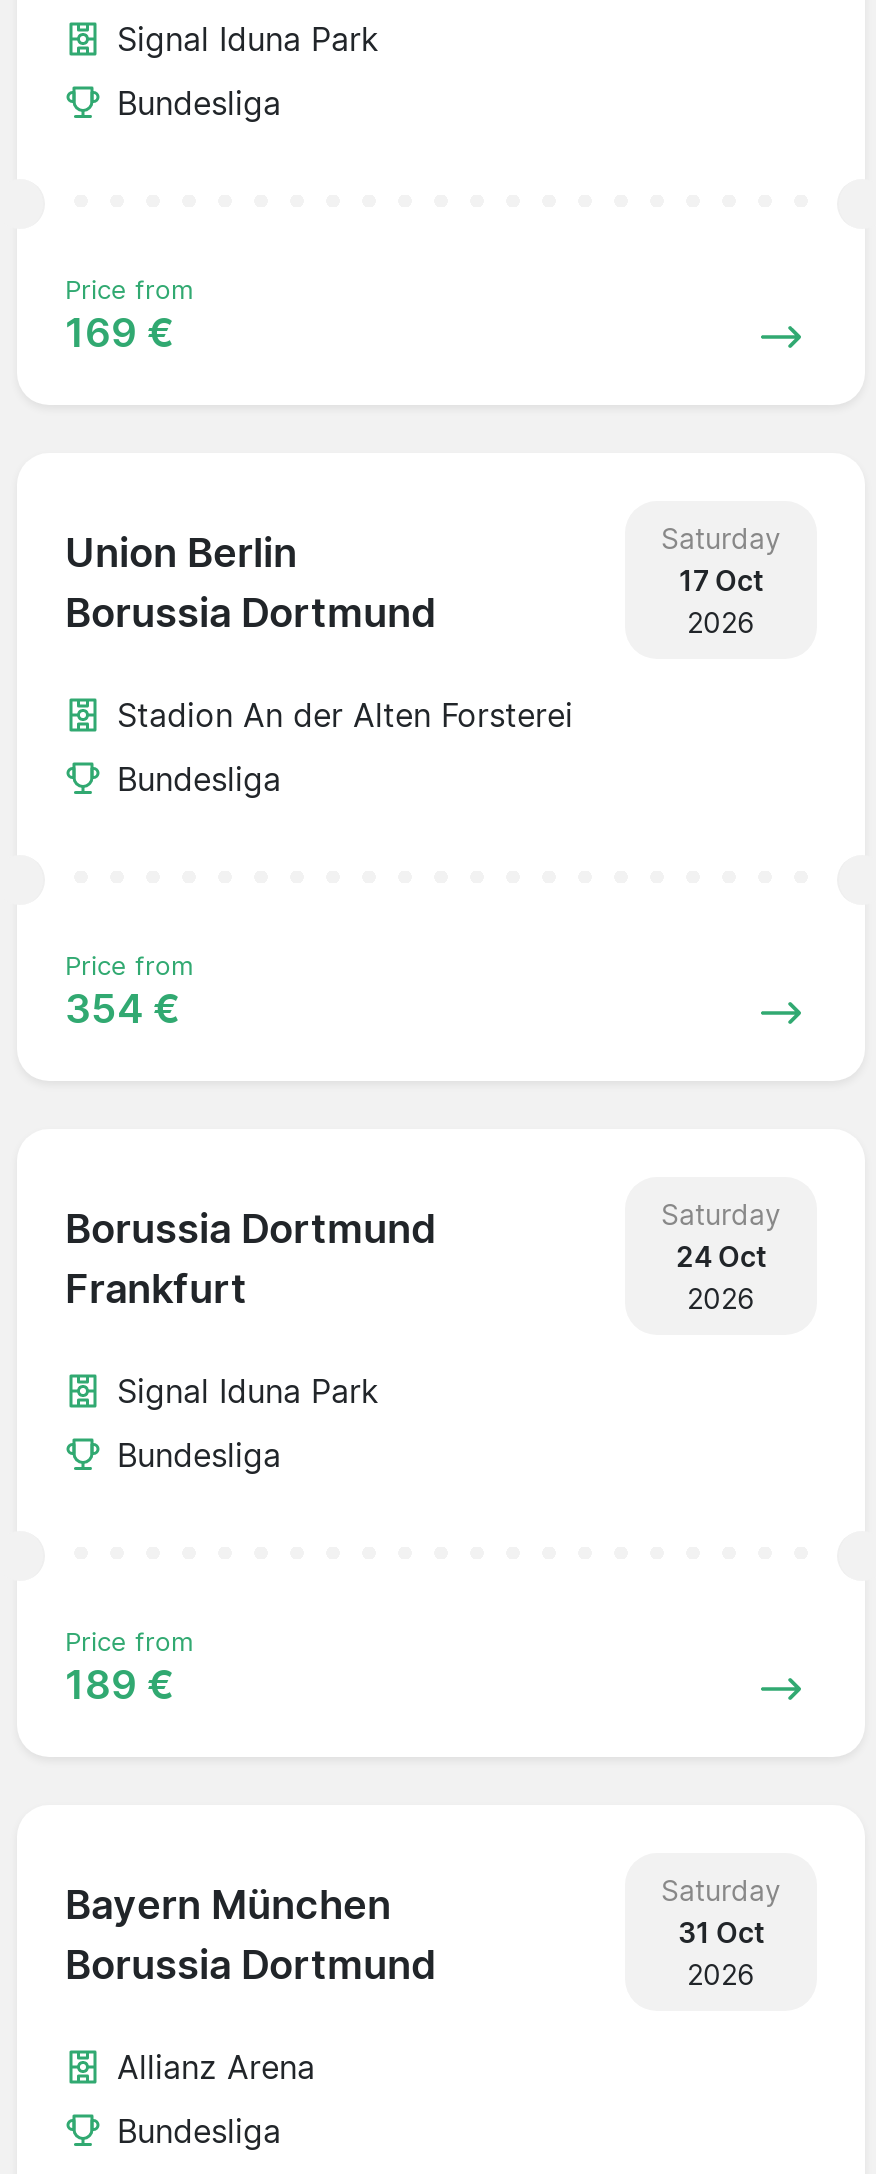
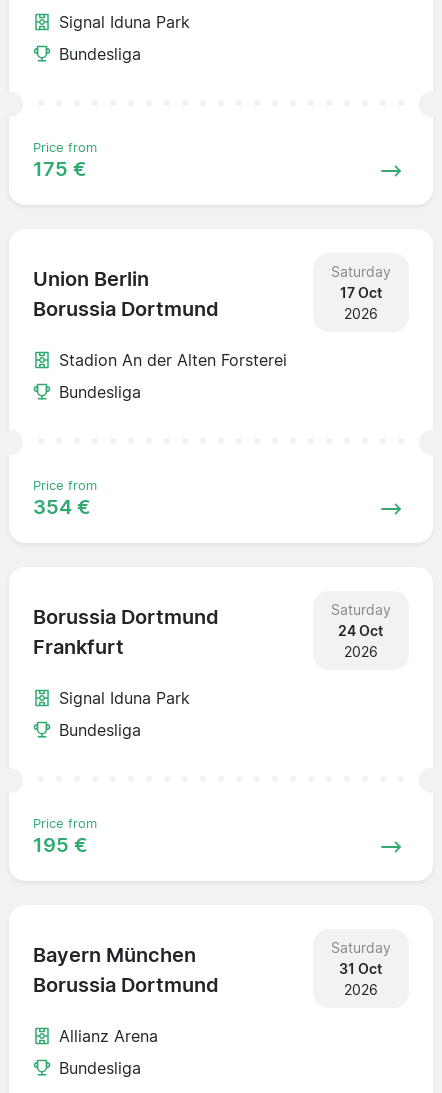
- 169 €
+ 175 €

- 189 €
+ 195 €
